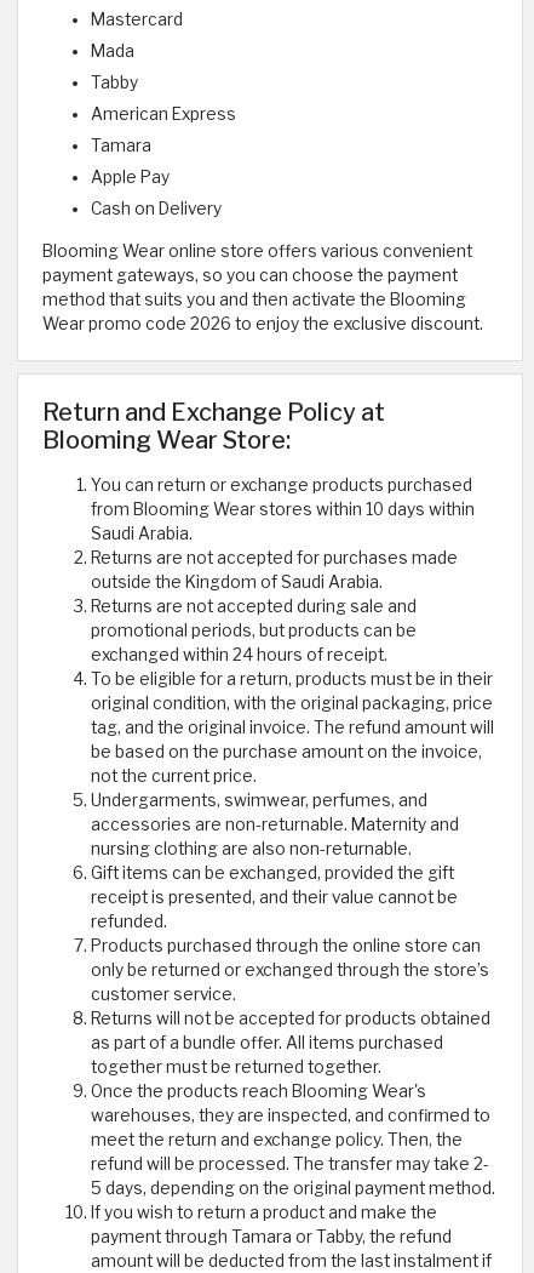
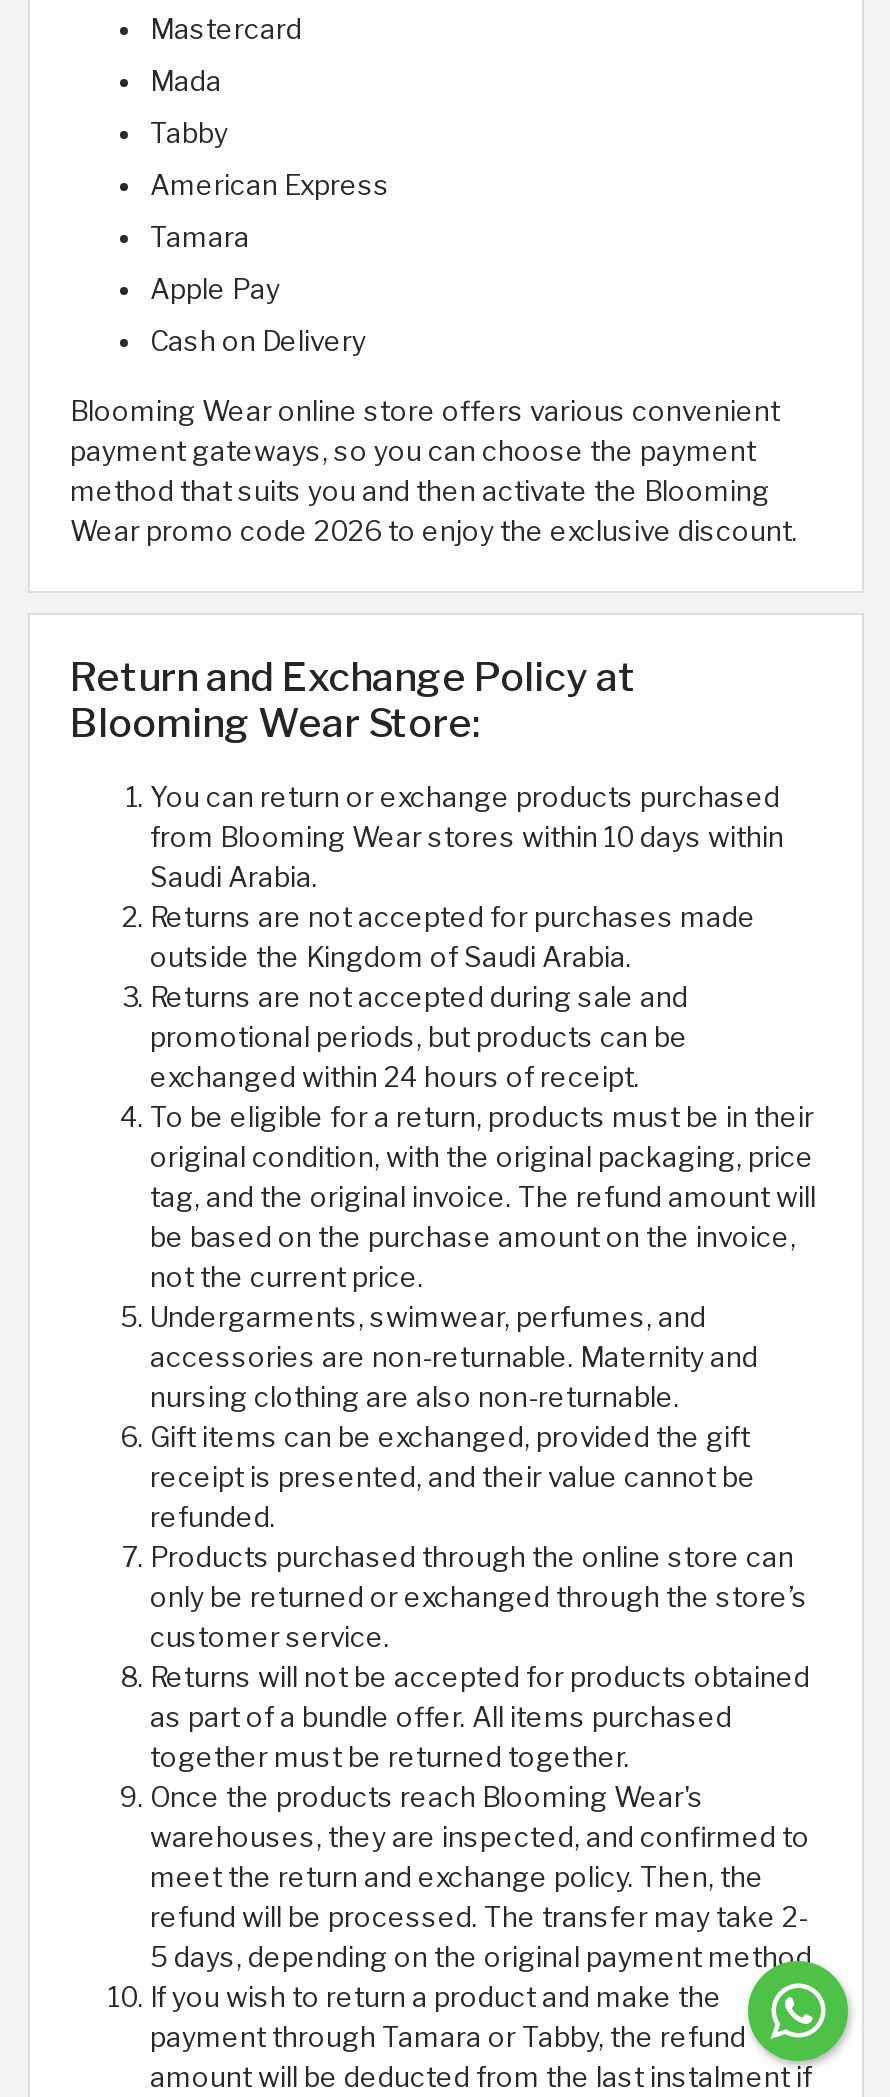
+ [image]
